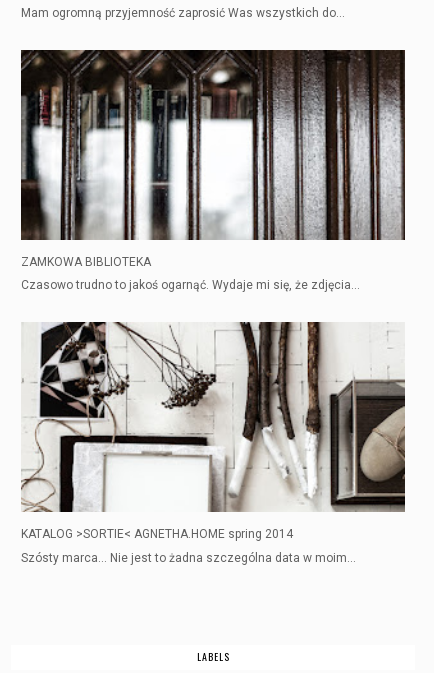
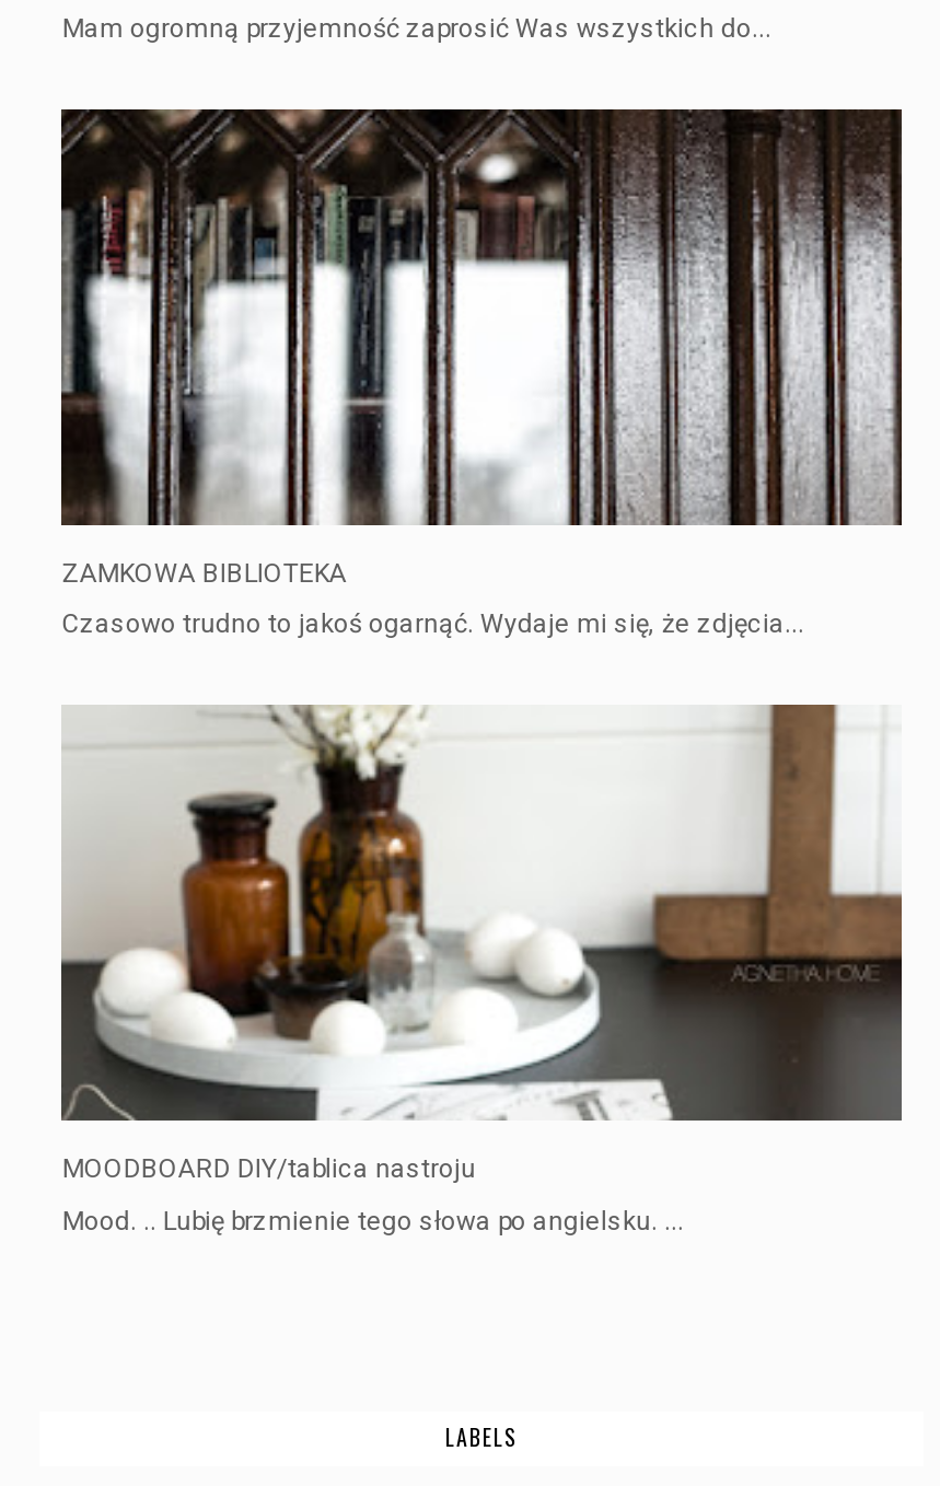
- [image]
- KATALOG >SORTIE< AGNETHA.HOME spring 2014
+ [image]
+ MOODBOARD DIY/tablica nastroju

- Szósty marca... Nie jest to żadna szczególna data w moim...
+ Mood. .. Lubię brzmienie tego słowa po angielsku. ...
